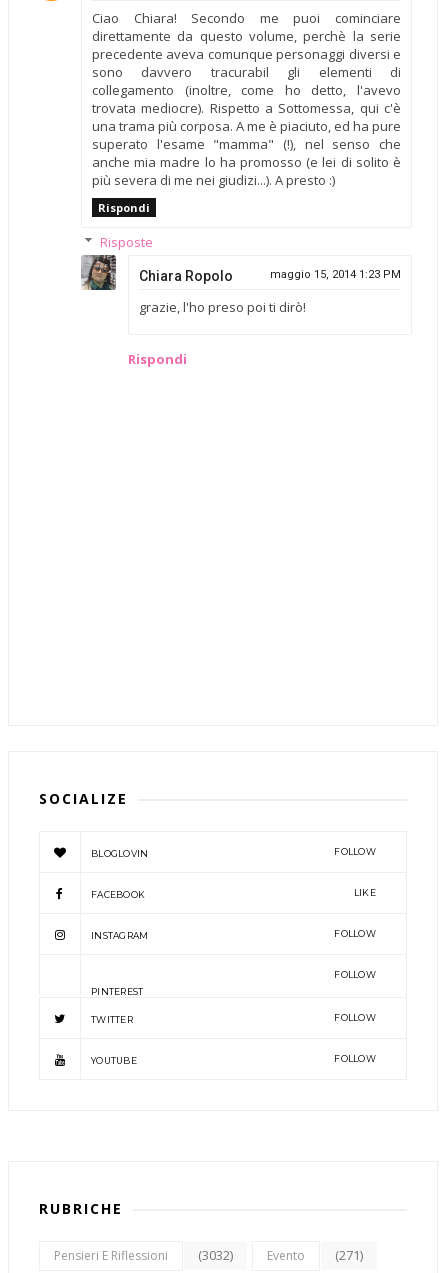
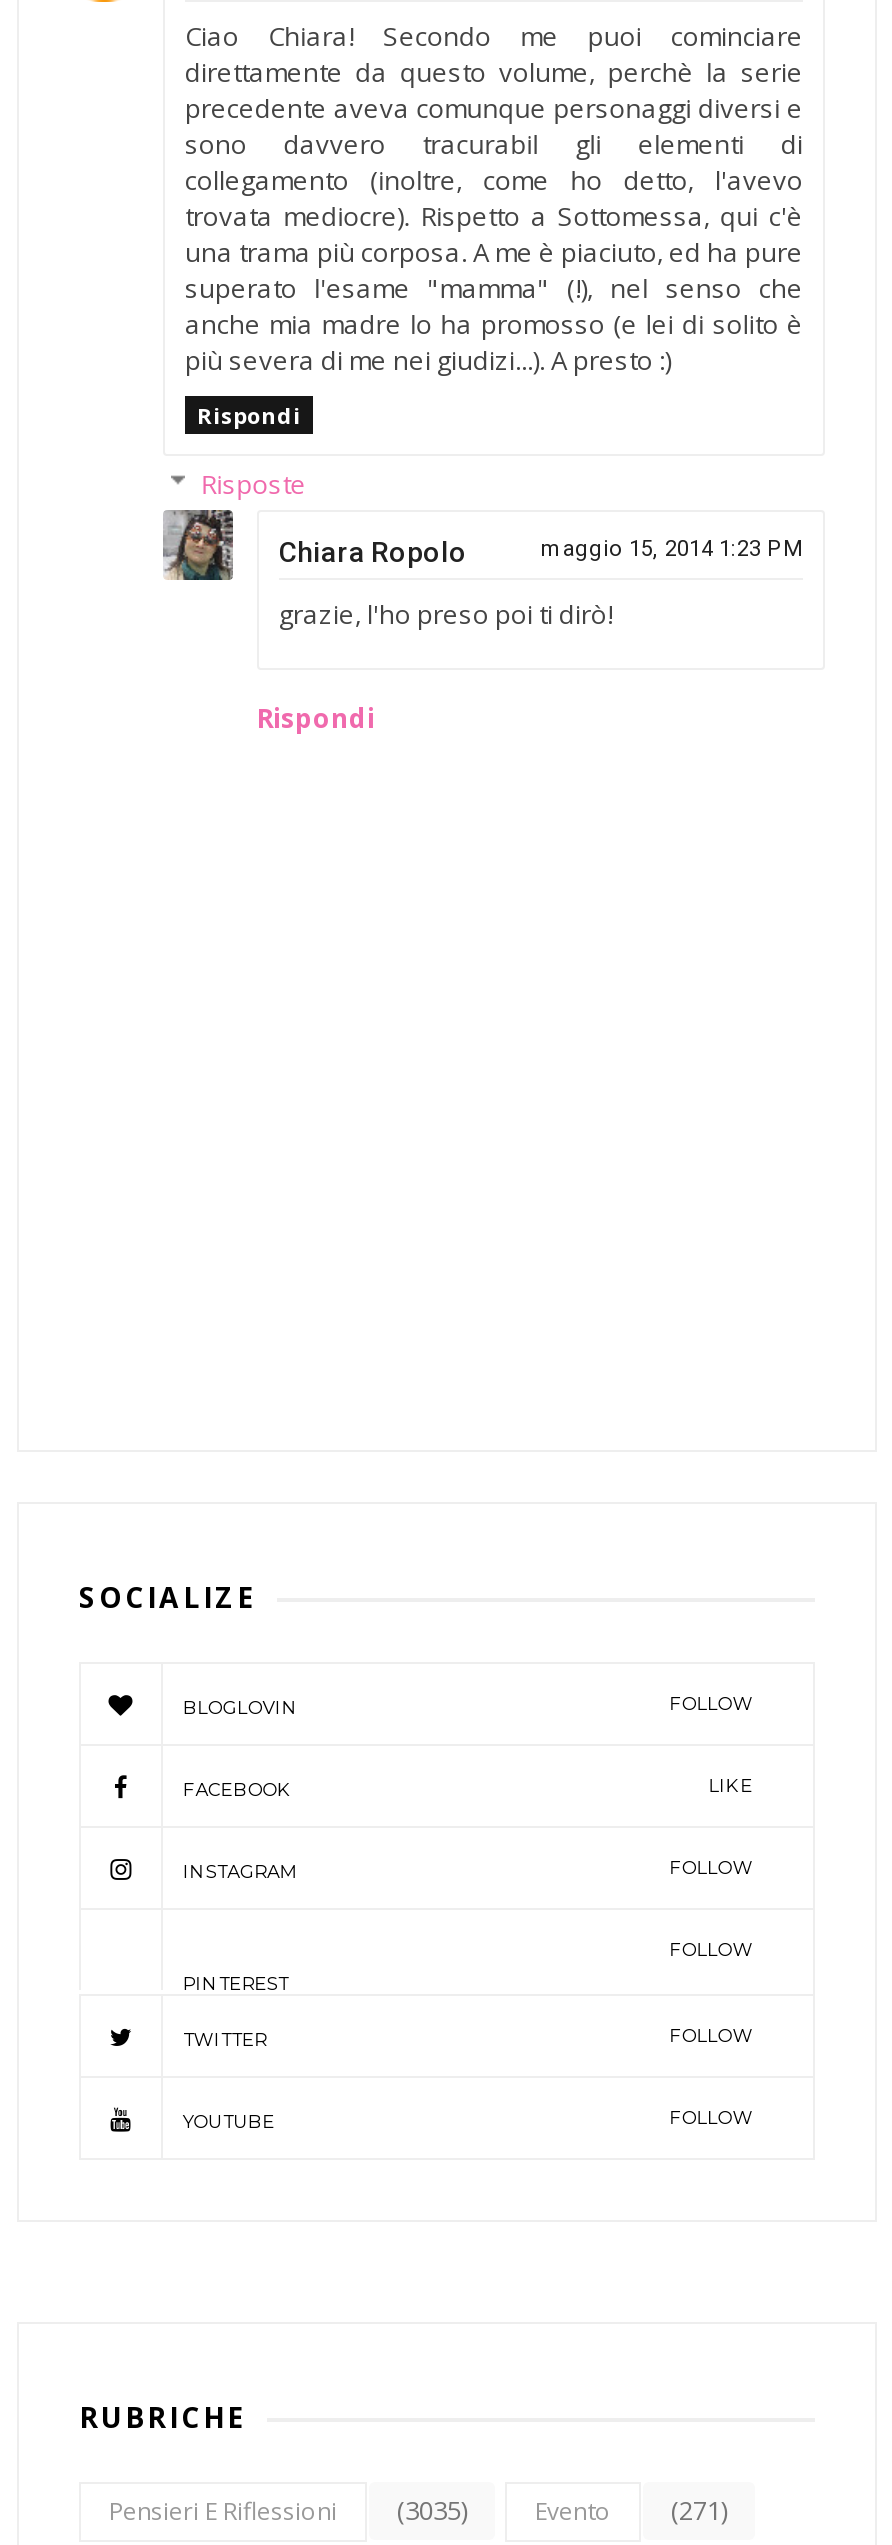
- Pensieri E Riflessioni (3032) Evento (271)
+ Pensieri E Riflessioni (3035) Evento (271)
